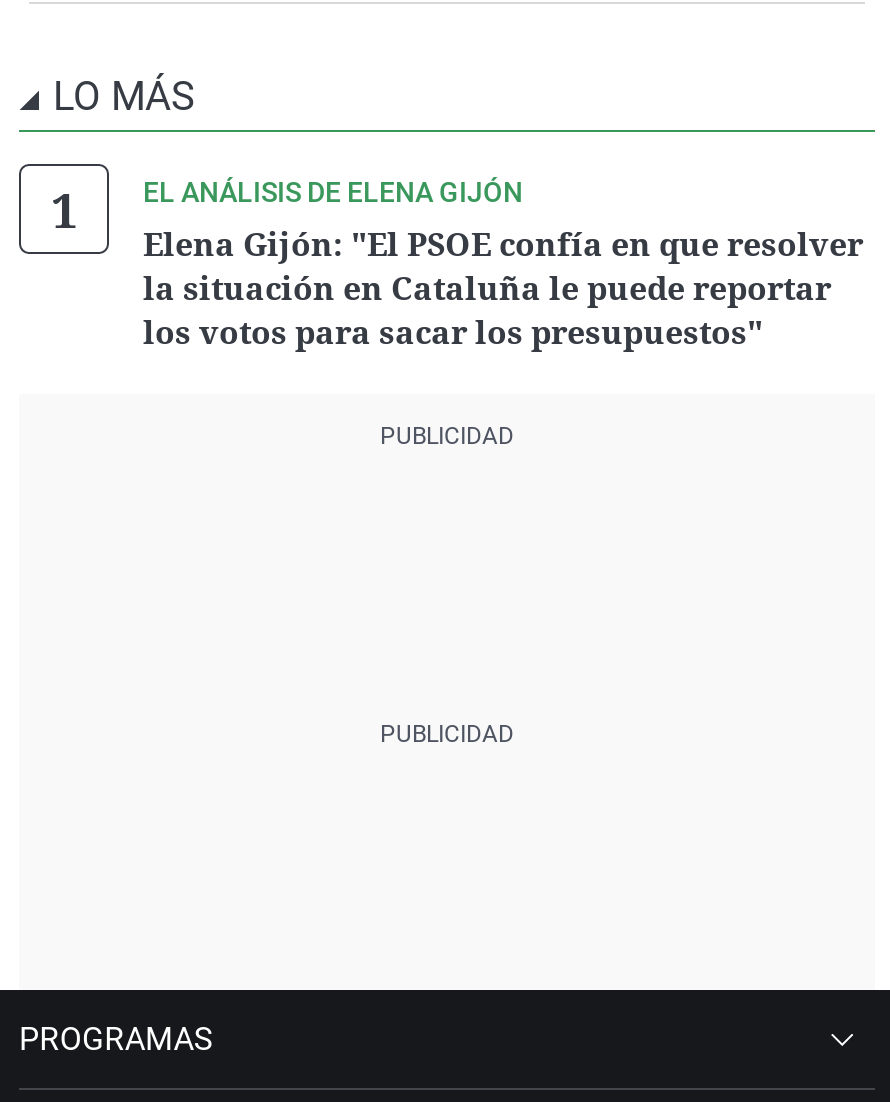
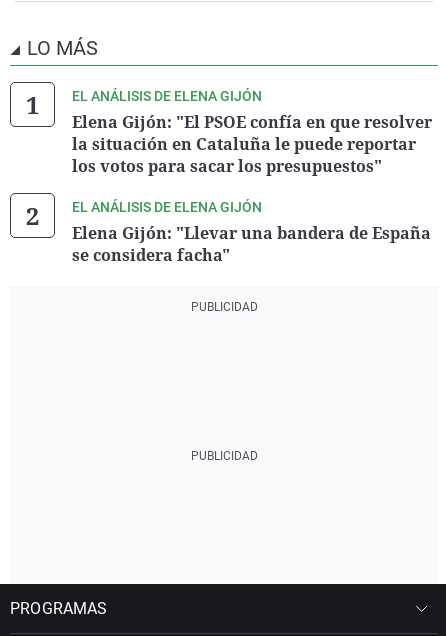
+ [image]
+ EL ANÁLISIS DE ELENA GIJÓN
+ Elena Gijón: "Llevar una bandera de España
+ se considera facha"
